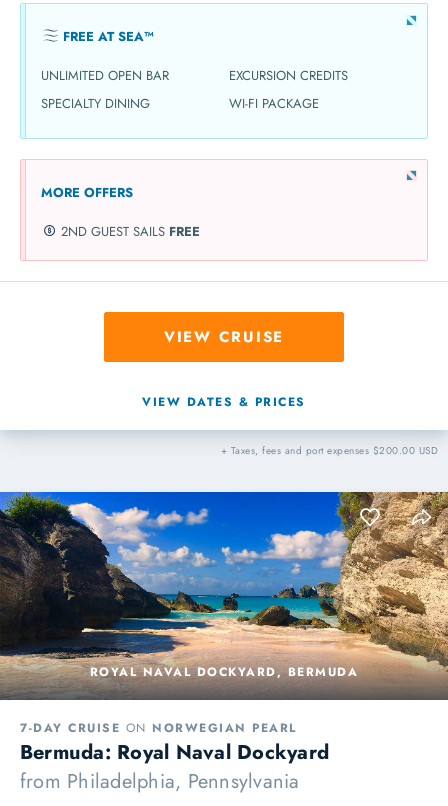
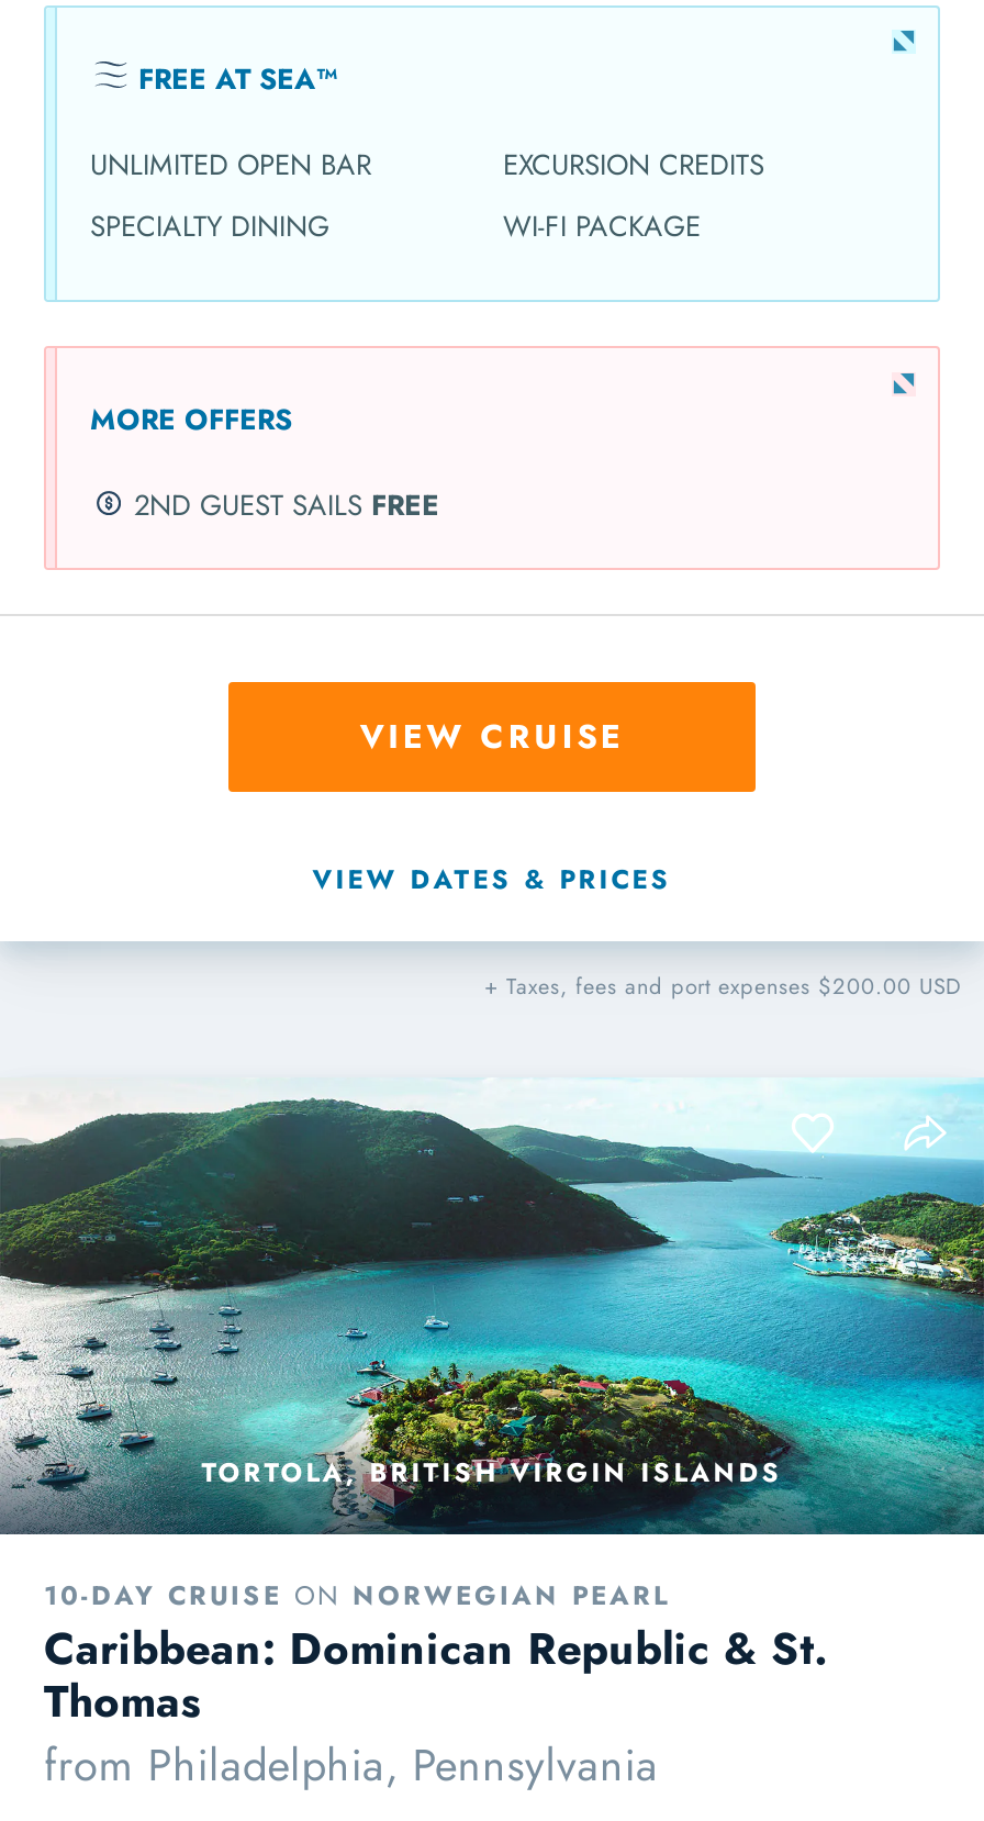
- [image]
- ROYAL NAVAL DOCKYARD, BERMUDA
+ [image]
+ TORTOLA, BRITISH VIRGIN ISLANDS

- 7-DAY CRUISE ON NORWEGIAN PEARL
- Bermuda: Royal Naval Dockyard
+ 10-DAY CRUISE ON NORWEGIAN PEARL
+ Caribbean: Dominican Republic & St.
+ Thomas
